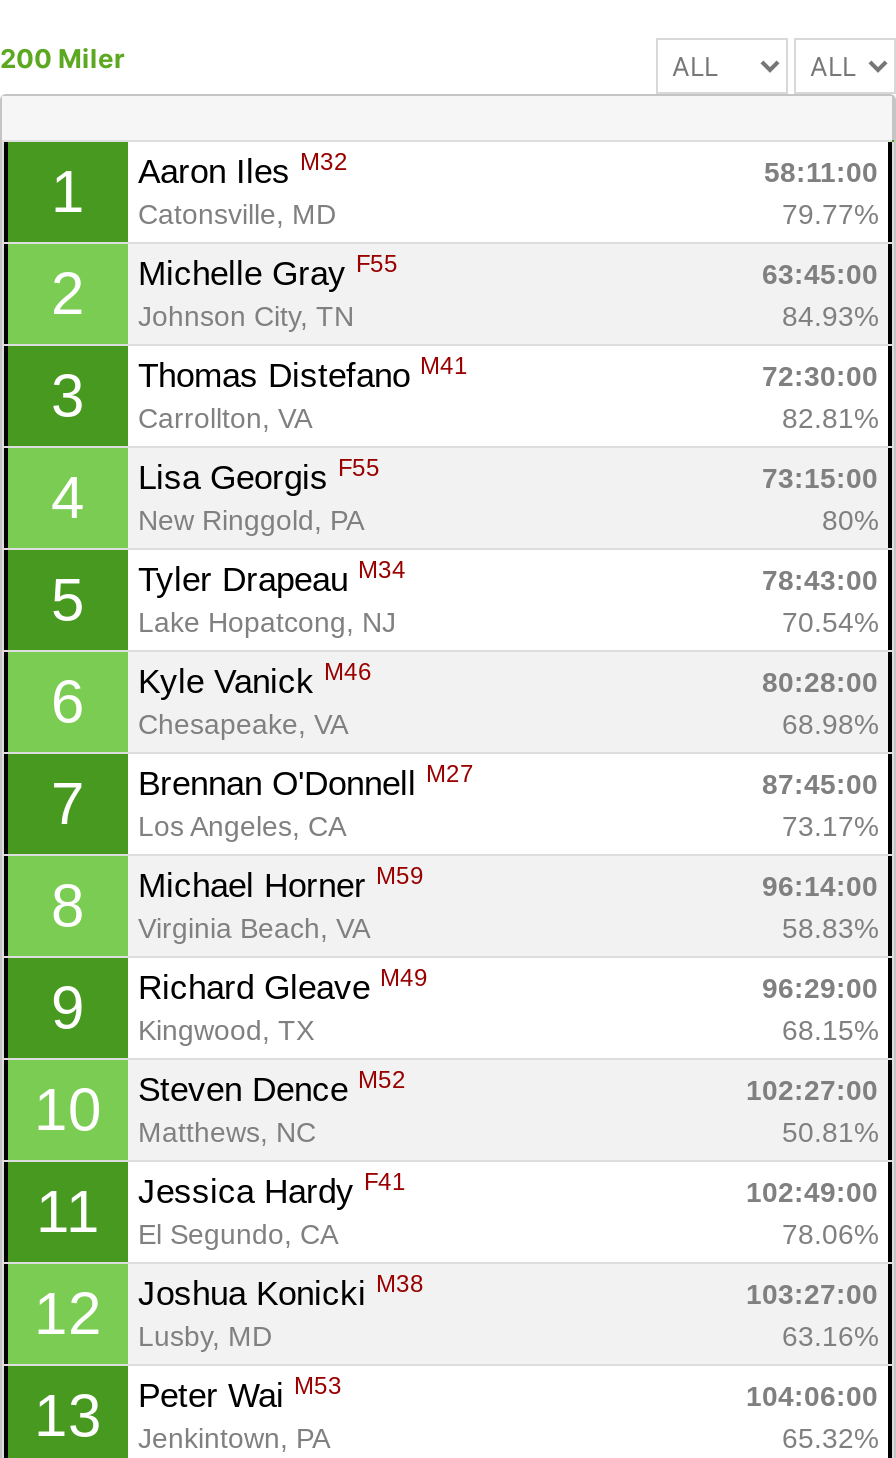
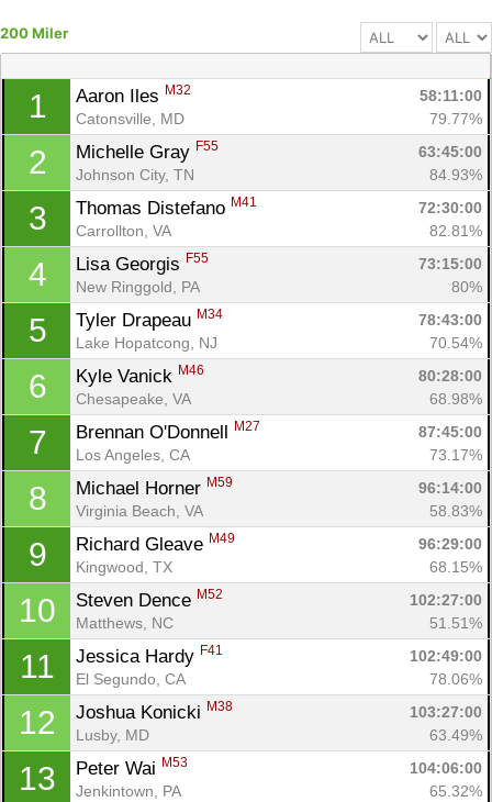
- 50.81%
+ 51.51%

- 63.16%
+ 63.49%
